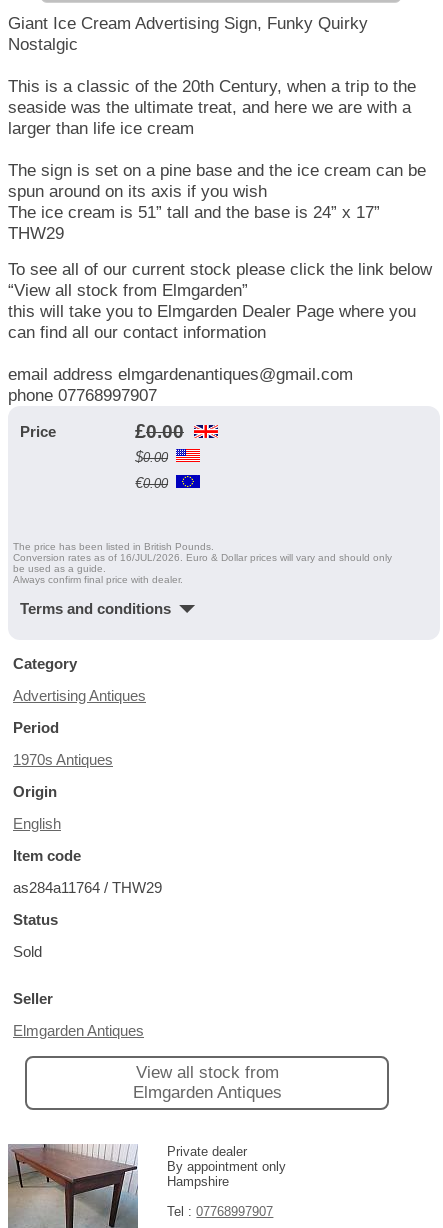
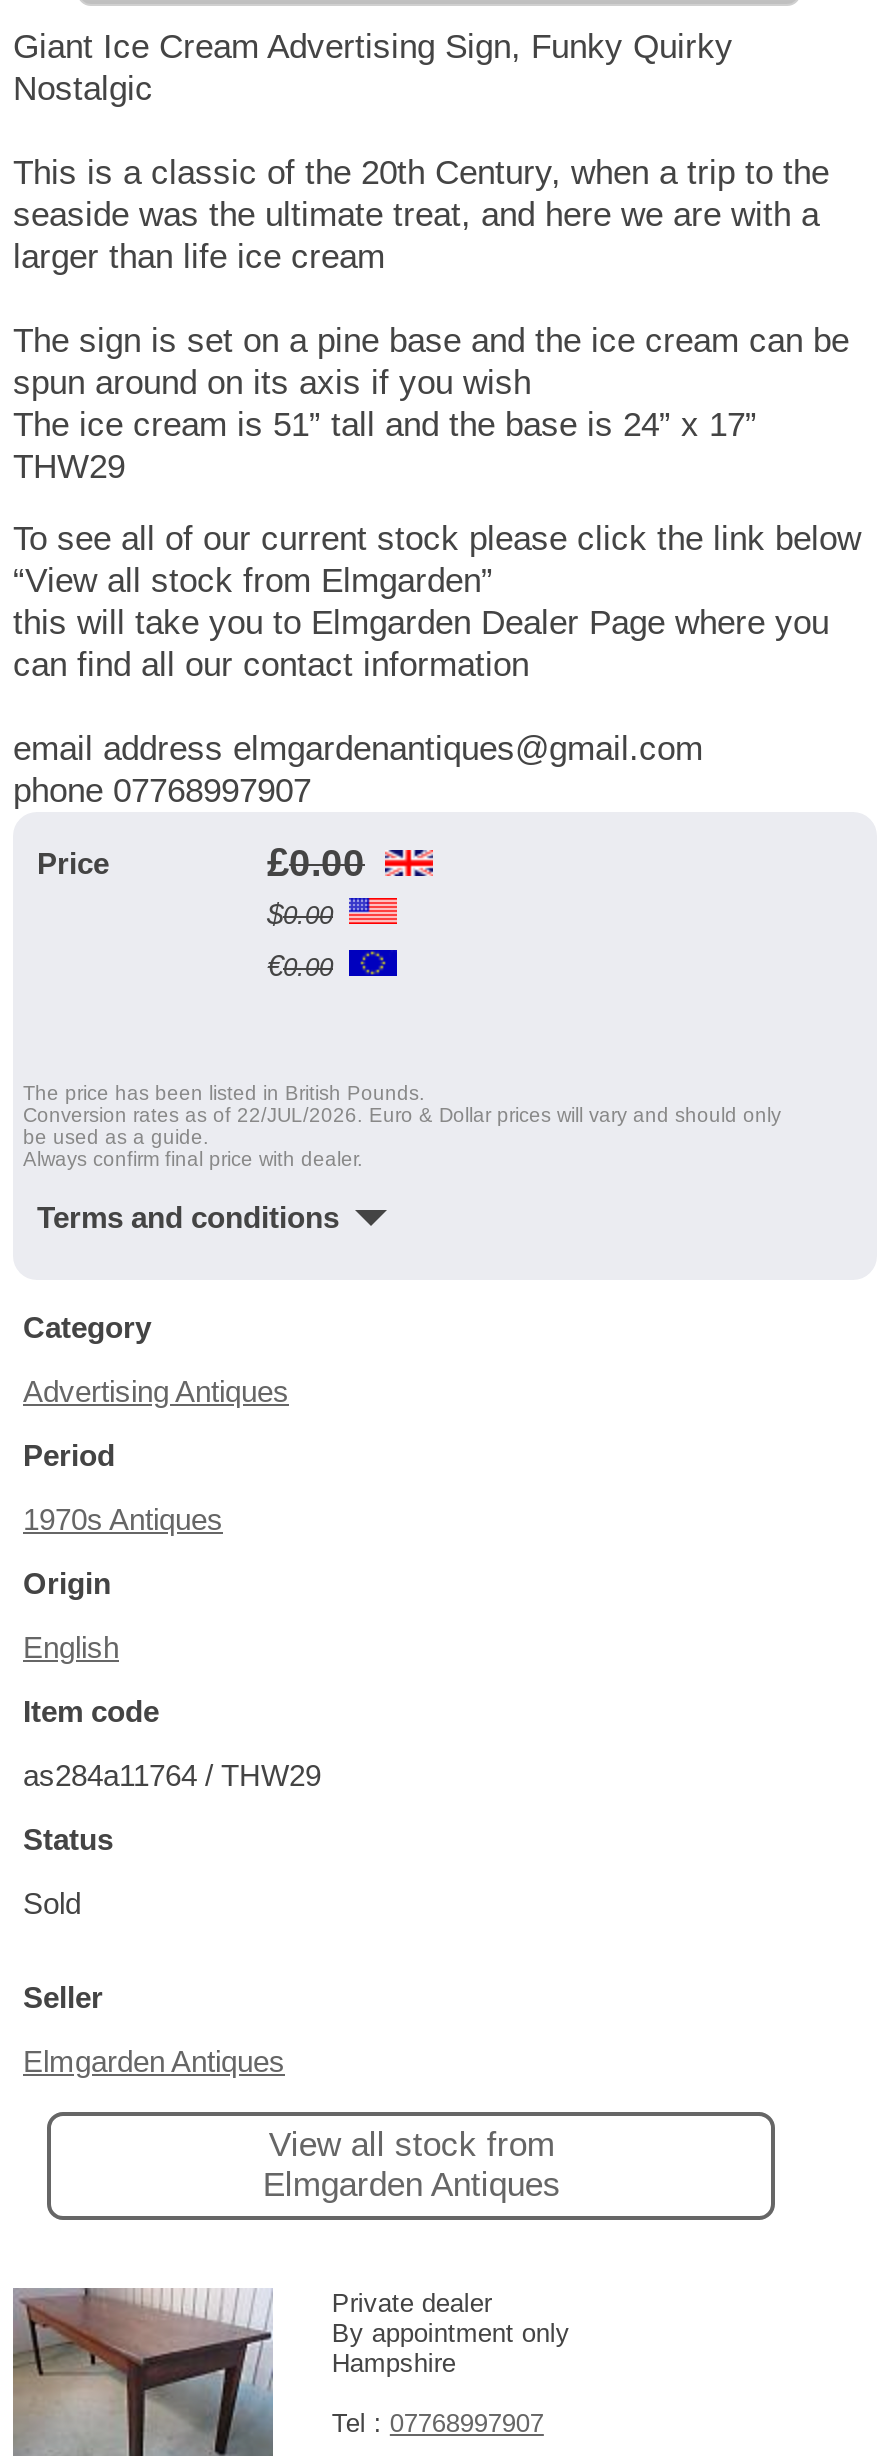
- Conversion rates as of 16/JUL/2026. Euro & Dollar prices will vary and should only
+ Conversion rates as of 22/JUL/2026. Euro & Dollar prices will vary and should only
